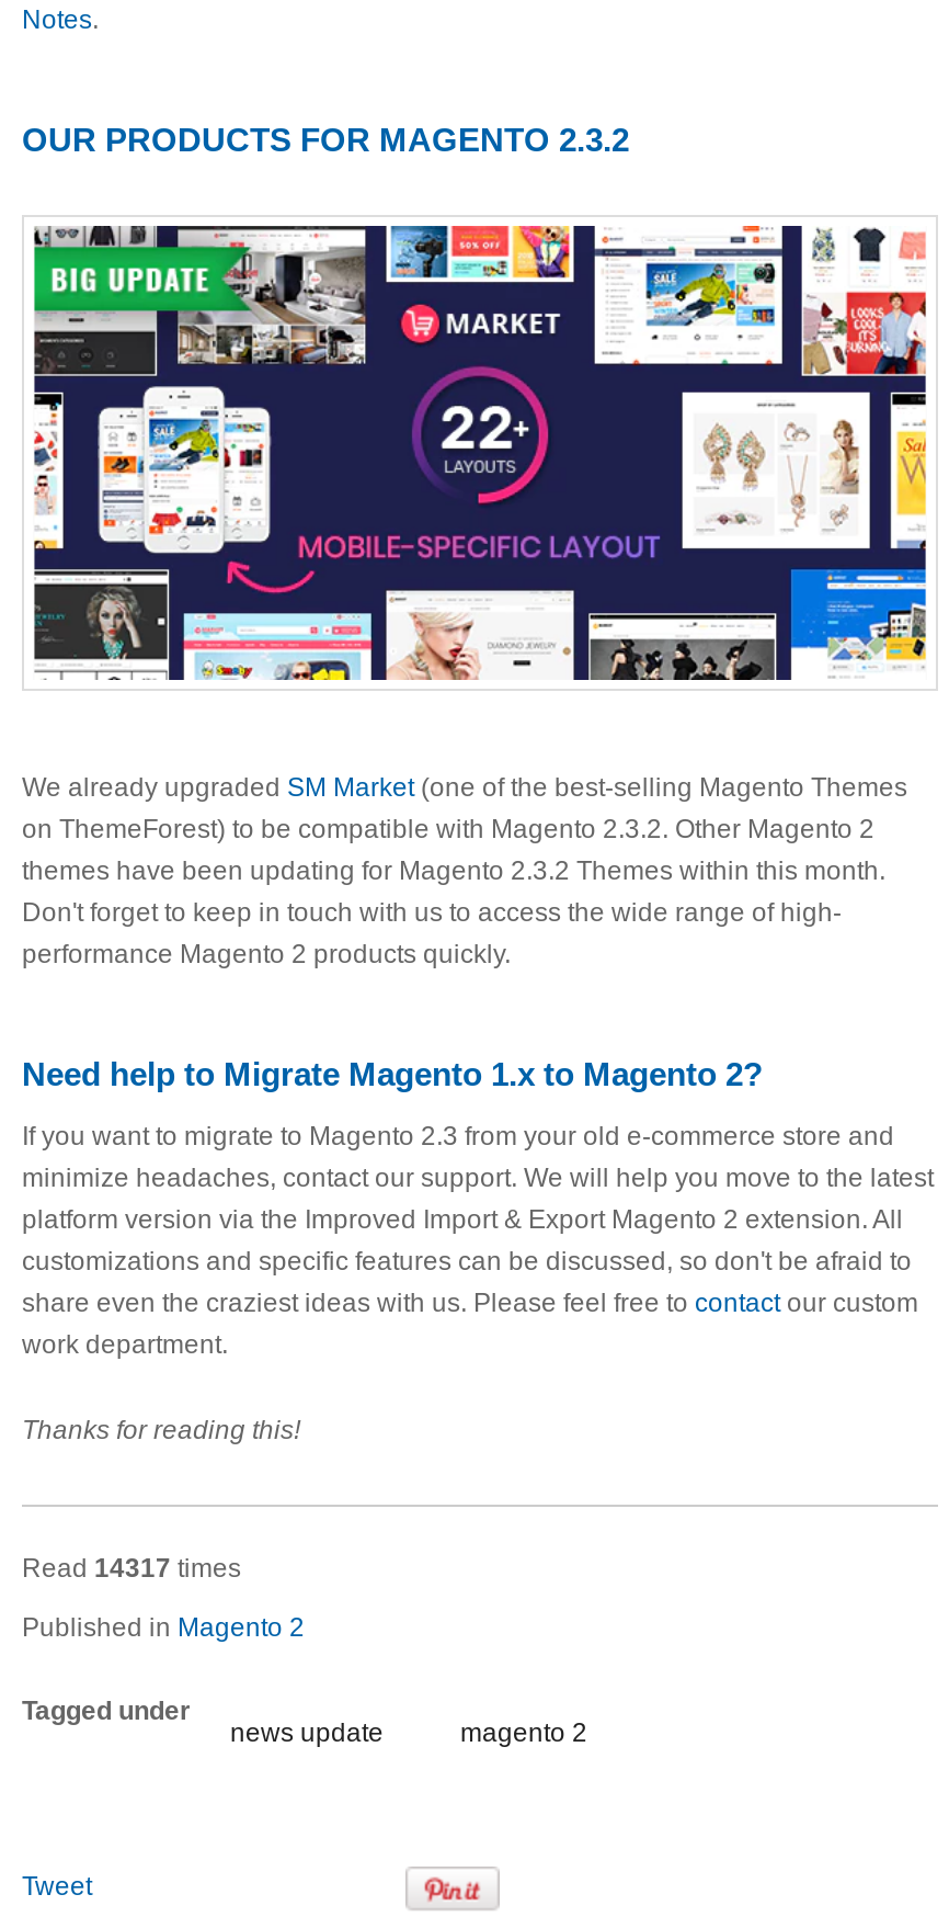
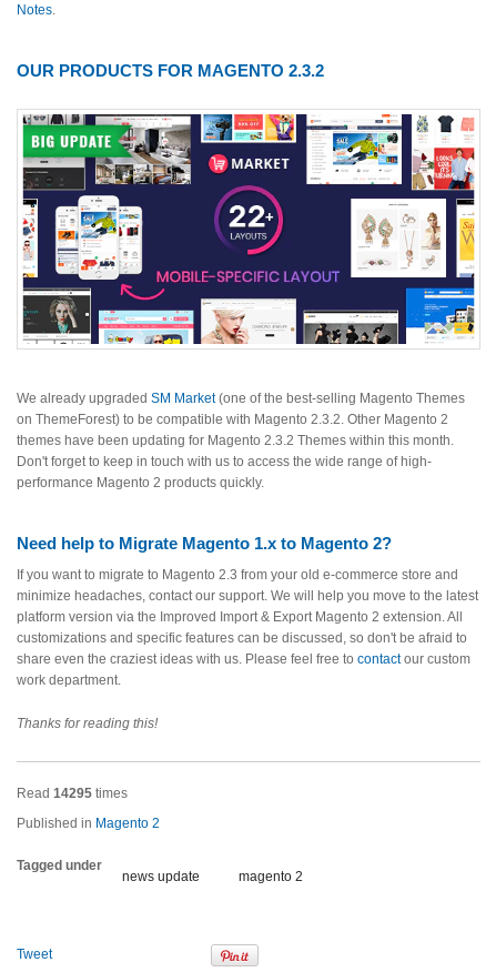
- Read 14317 times
+ Read 14295 times
